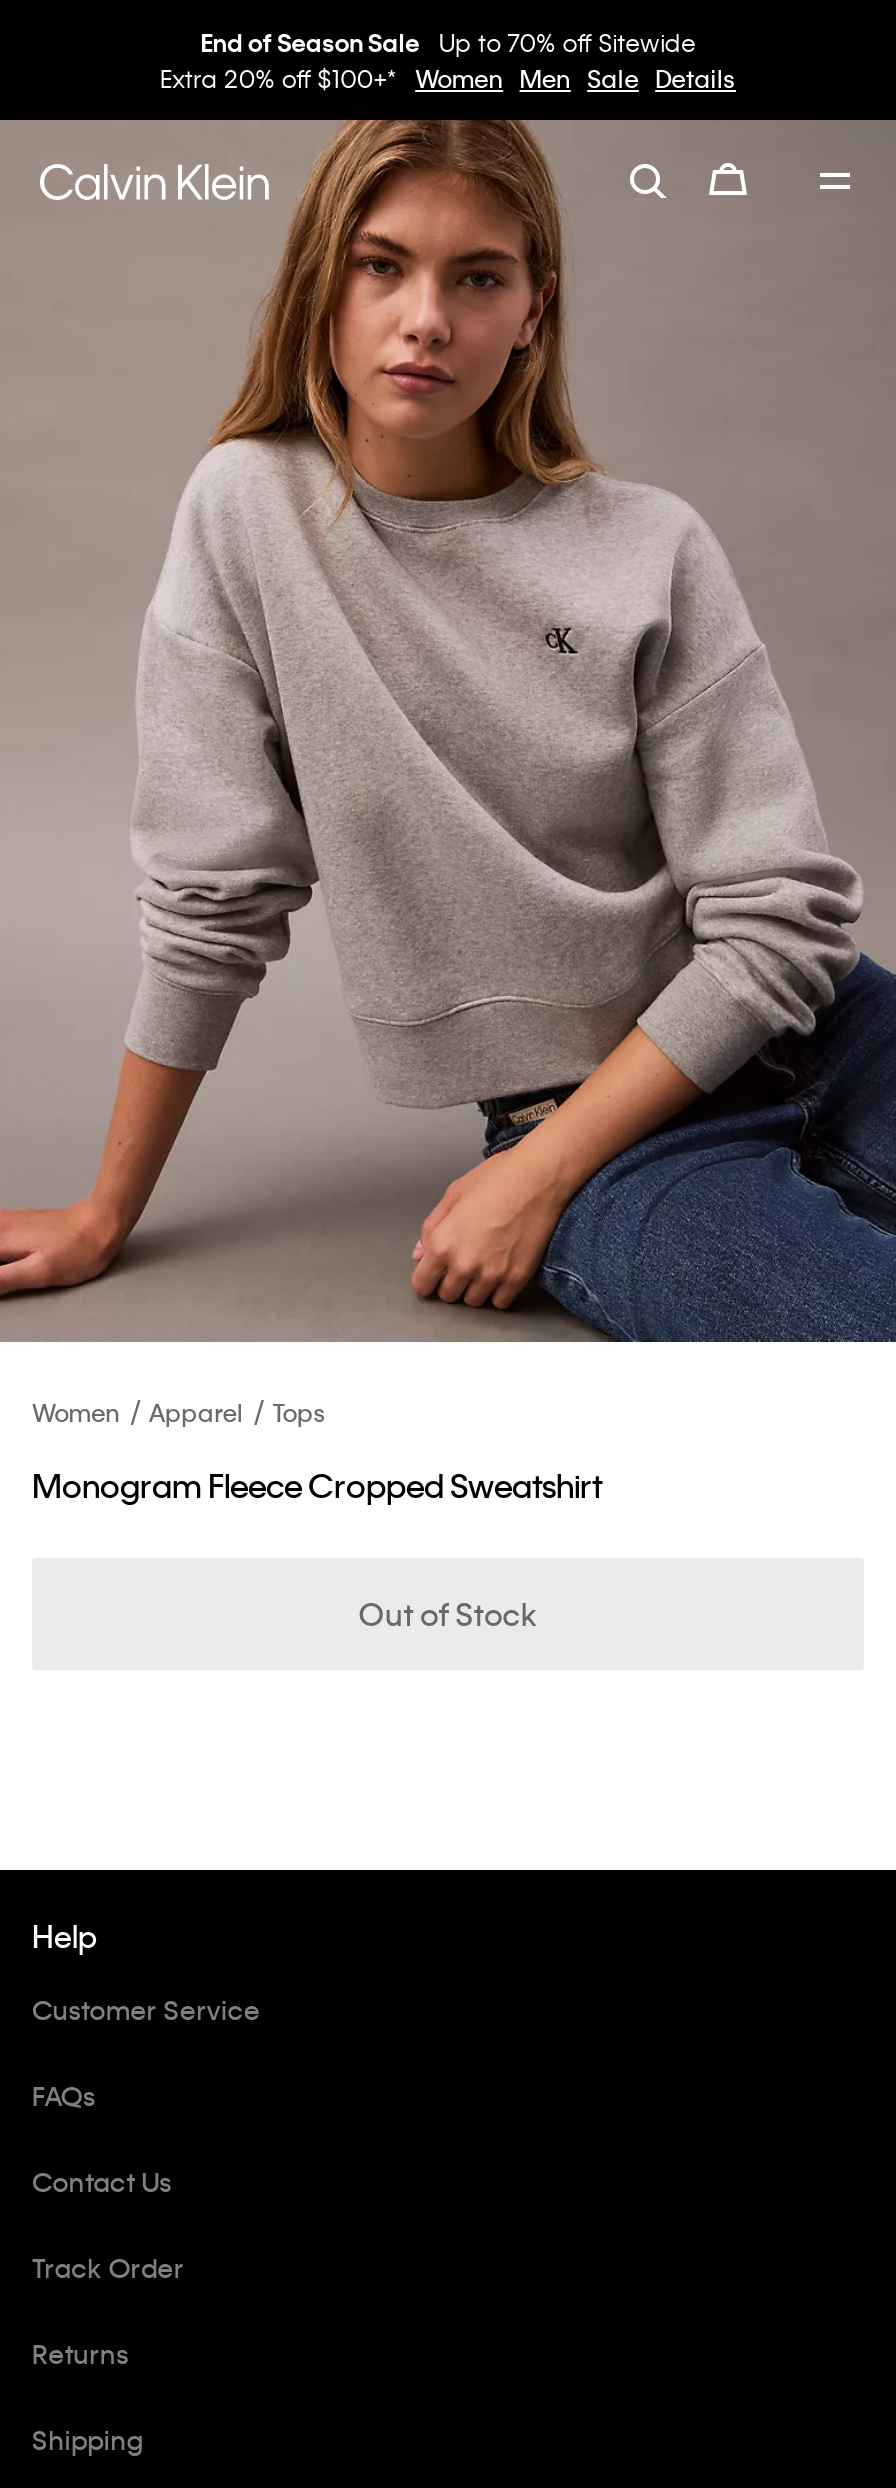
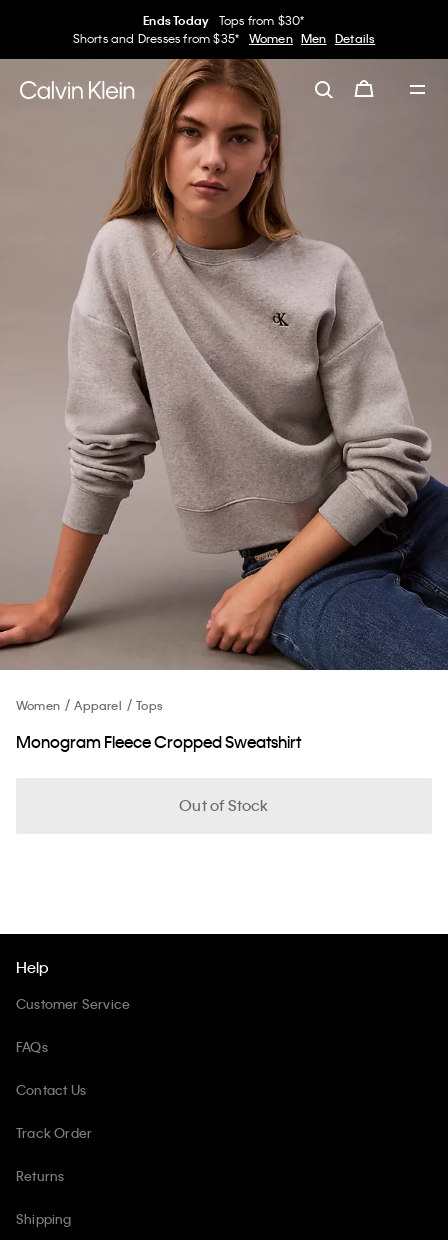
- End of Season SaleUp to 70% off Sitewide
- Extra 20% off $100+* Women Men Sale Details
+ Ends TodayTops from $30*
+ Shorts and Dresses from $35* Women Men Details
